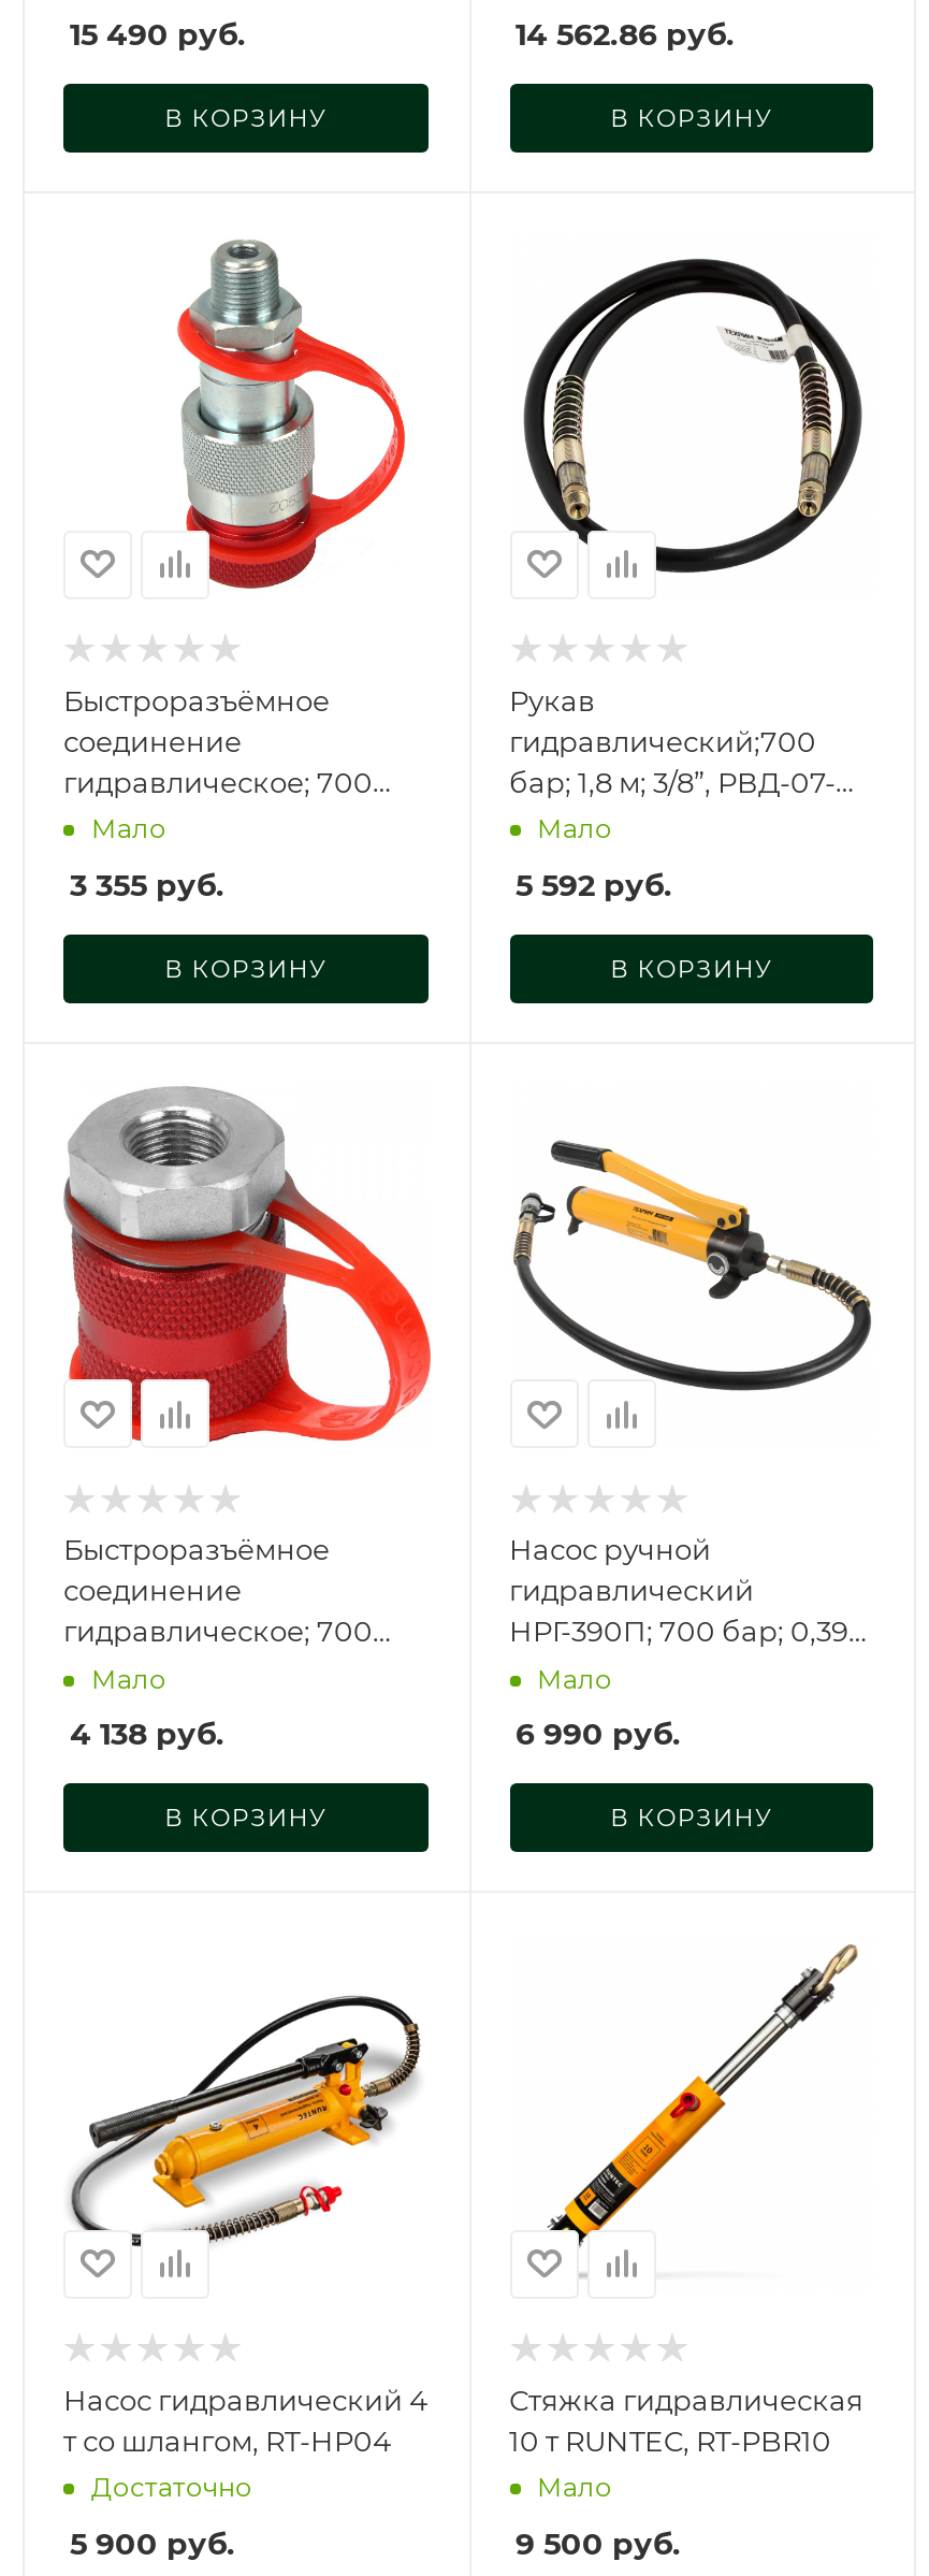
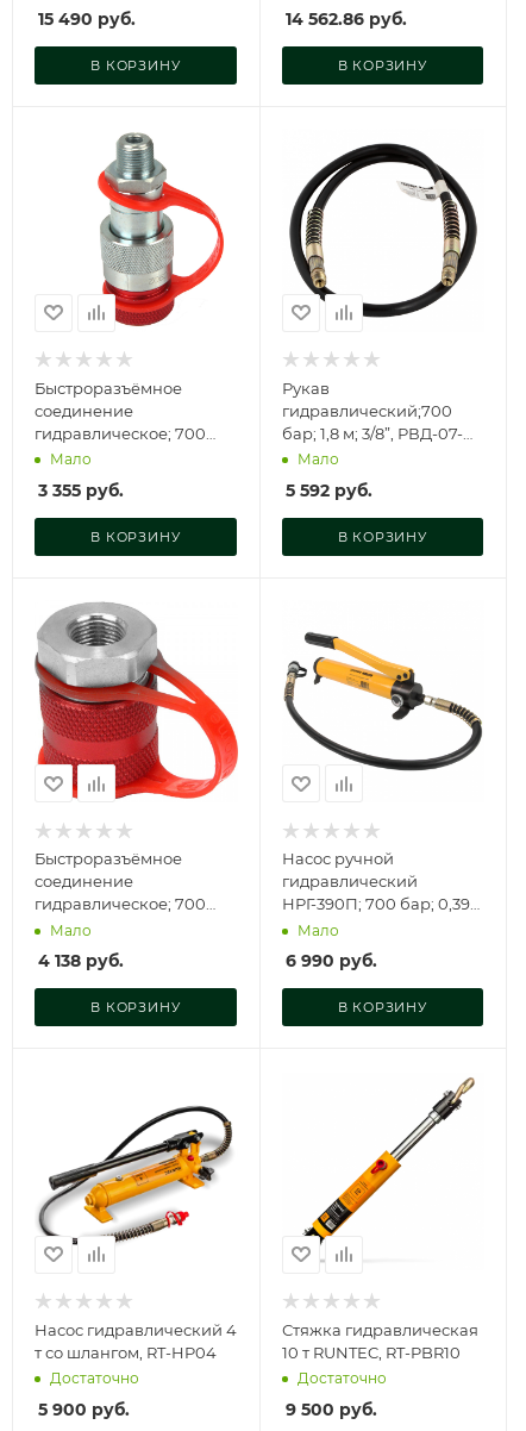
- Мало
+ Достаточно
